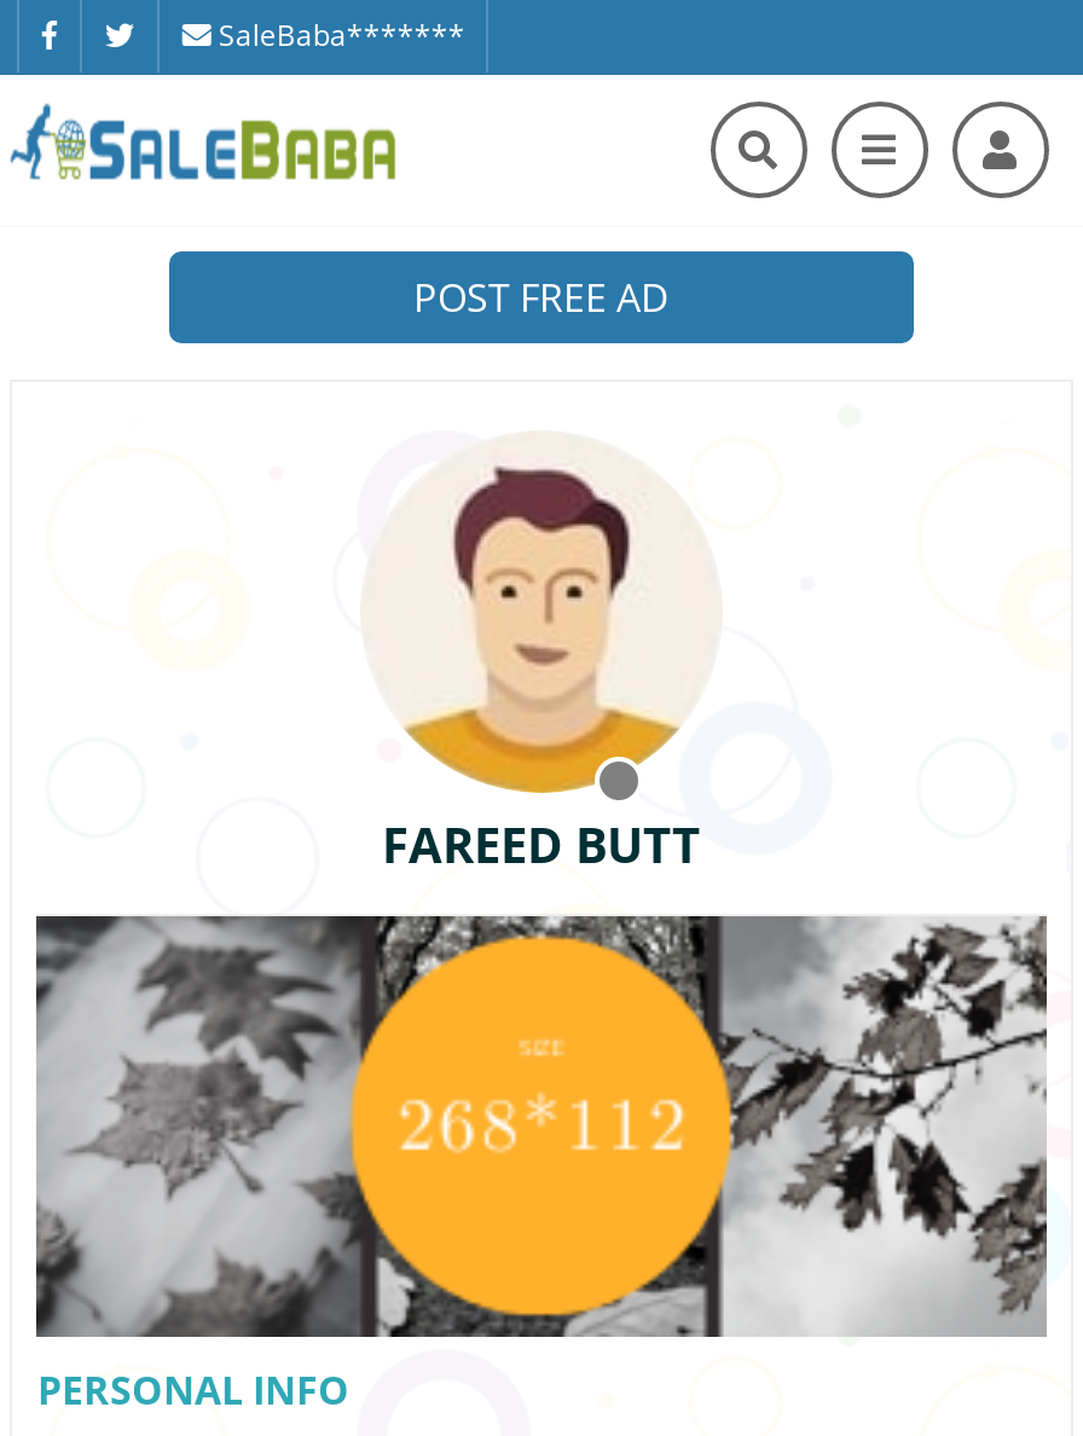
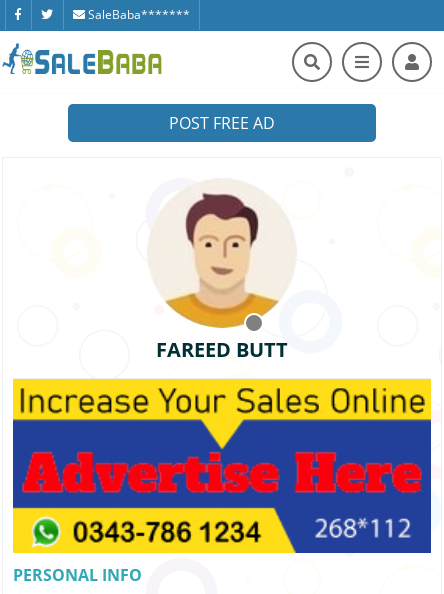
- [image]
+ [image]
